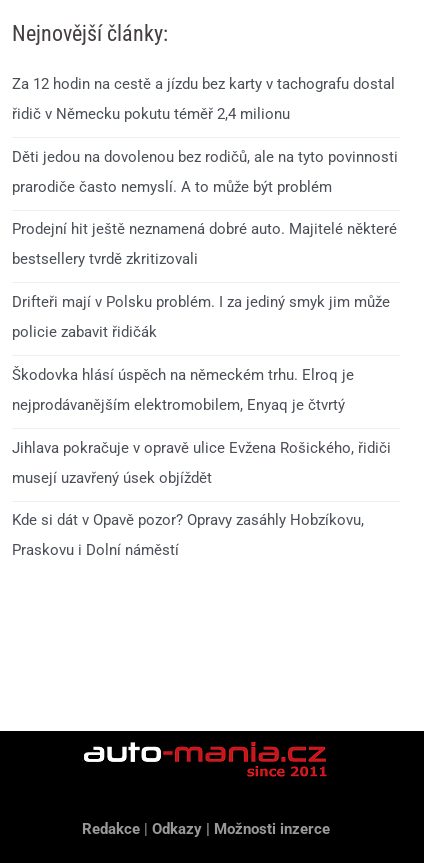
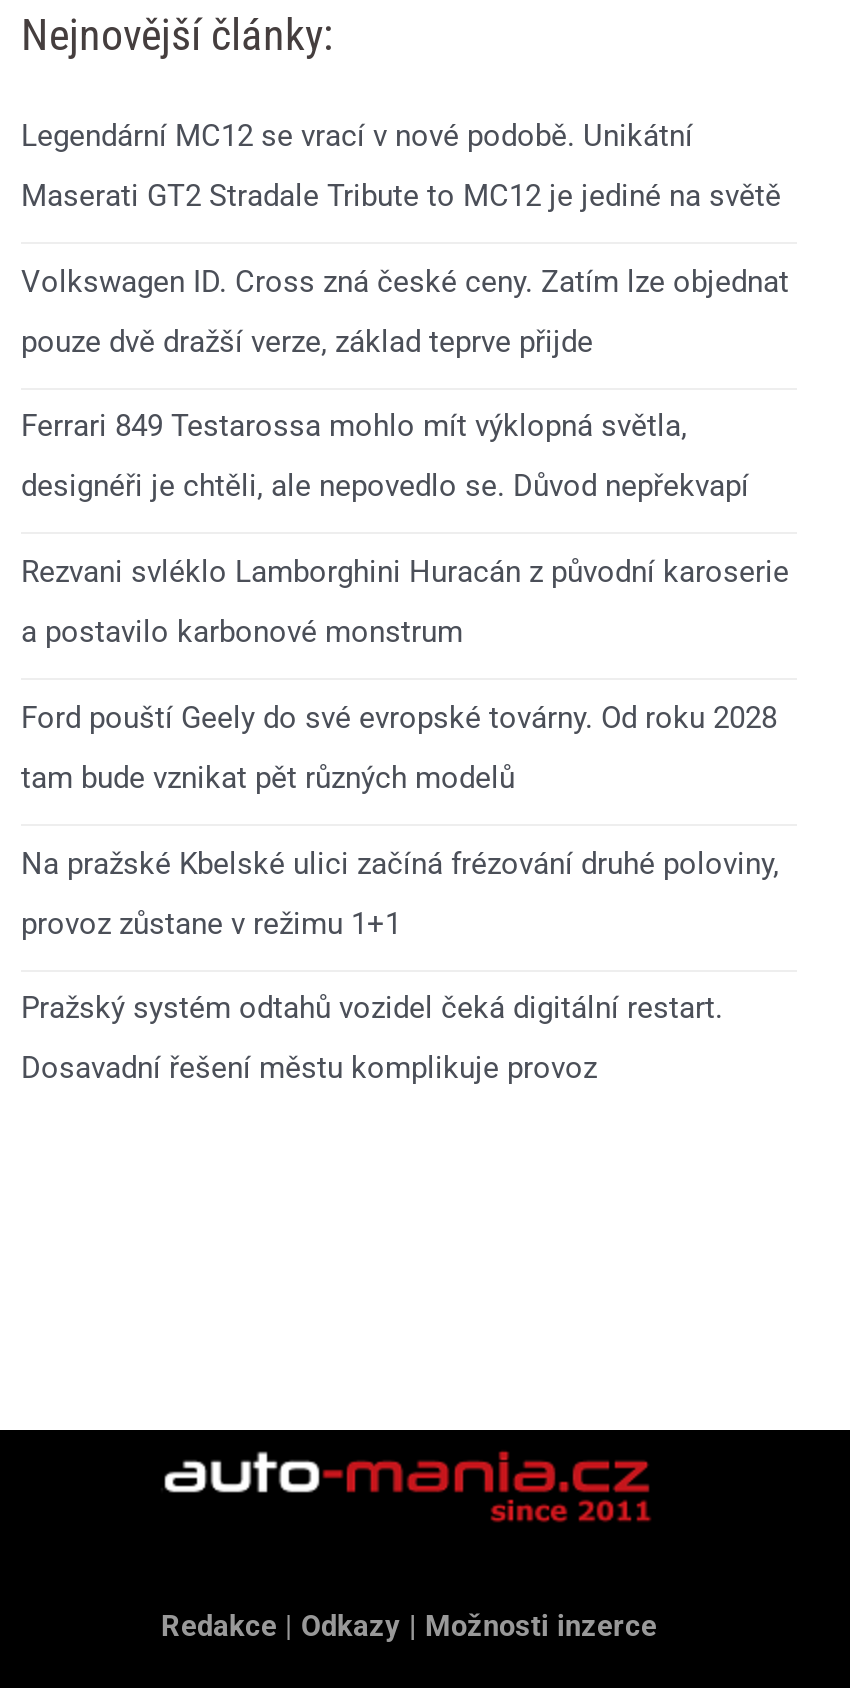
- Za 12 hodin na cestě a jízdu bez karty v tachografu dostal
+ Legendární MC12 se vrací v nové podobě. Unikátní

- řidič v Německu pokutu téměř 2,4 milionu
+ Maserati GT2 Stradale Tribute to MC12 je jediné na světě

- Děti jedou na dovolenou bez rodičů, ale na tyto povinnosti
+ Volkswagen ID. Cross zná české ceny. Zatím lze objednat

- prarodiče často nemyslí. A to může být problém
+ pouze dvě dražší verze, základ teprve přijde

- Prodejní hit ještě neznamená dobré auto. Majitelé některé
+ Ferrari 849 Testarossa mohlo mít výklopná světla,

- bestsellery tvrdě zkritizovali
+ designéři je chtěli, ale nepovedlo se. Důvod nepřekvapí

- Drifteři mají v Polsku problém. I za jediný smyk jim může
+ Rezvani svléklo Lamborghini Huracán z původní karoserie

- policie zabavit řidičák
+ a postavilo karbonové monstrum

- Škodovka hlásí úspěch na německém trhu. Elroq je
+ Ford pouští Geely do své evropské továrny. Od roku 2028

- nejprodávanějším elektromobilem, Enyaq je čtvrtý
+ tam bude vznikat pět různých modelů

- Jihlava pokračuje v opravě ulice Evžena Rošického, řidiči
+ Na pražské Kbelské ulici začíná frézování druhé poloviny,

- musejí uzavřený úsek objíždět
+ provoz zůstane v režimu 1+1

- Kde si dát v Opavě pozor? Opravy zasáhly Hobzíkovu,
+ Pražský systém odtahů vozidel čeká digitální restart.

- Praskovu i Dolní náměstí
+ Dosavadní řešení městu komplikuje provoz
